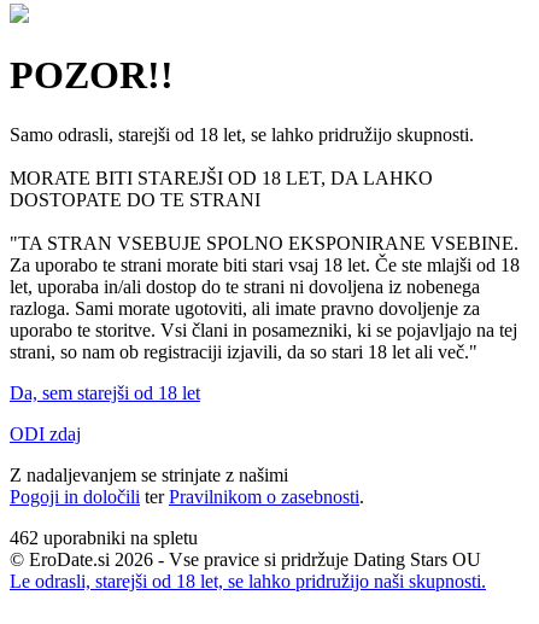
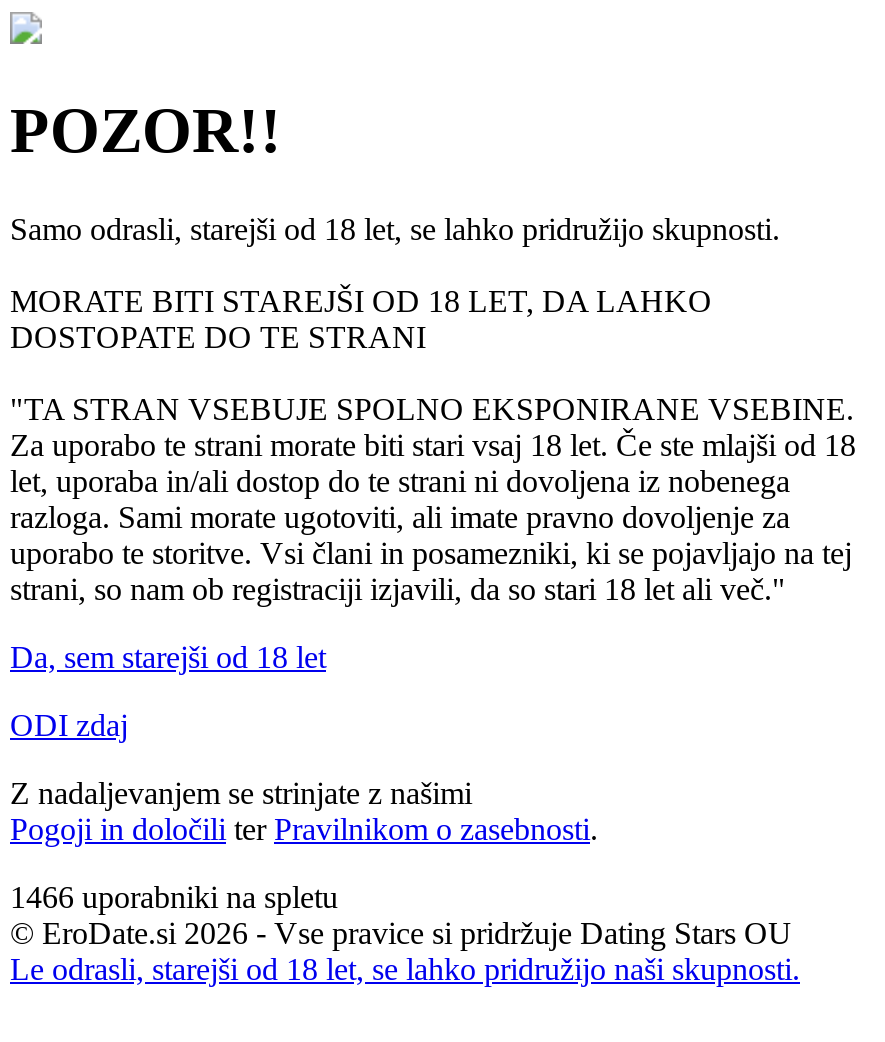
- 462 uporabniki na spletu
+ 1466 uporabniki na spletu
